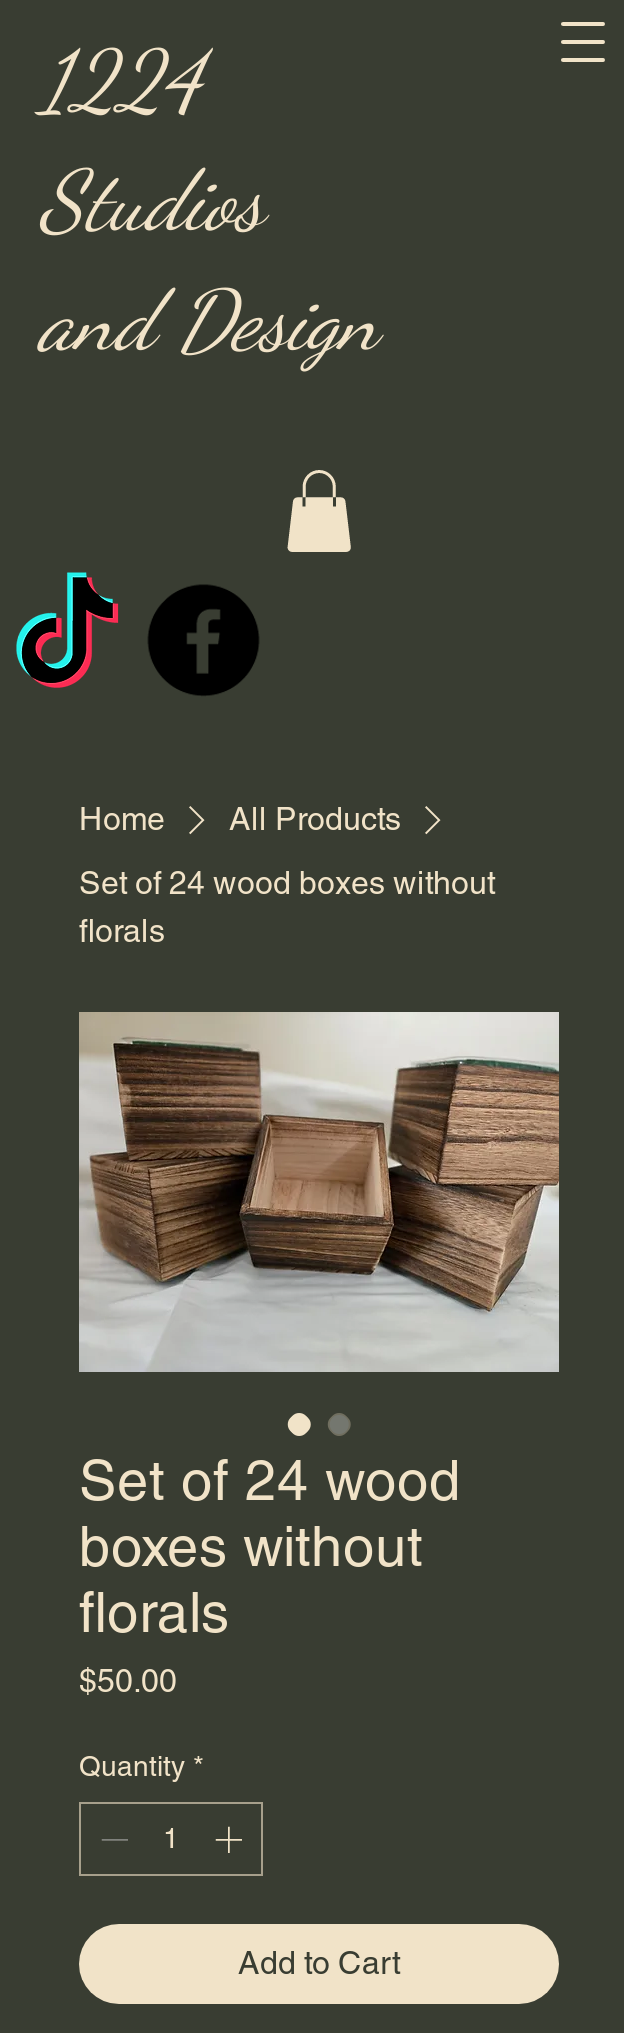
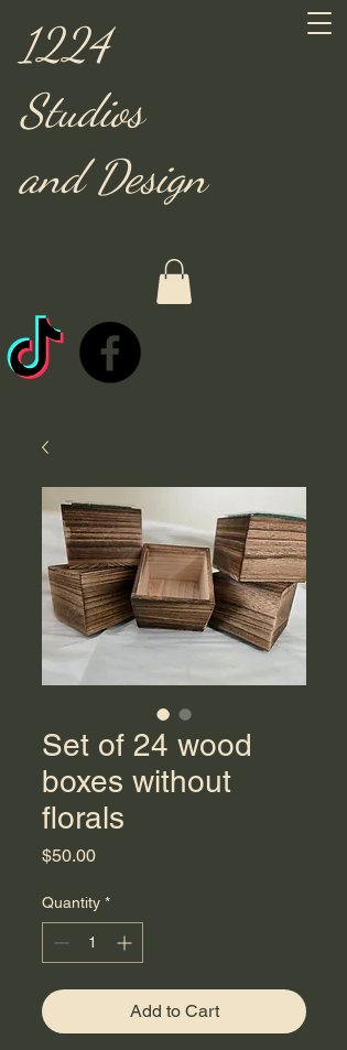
- Home
- All Products
- Set of 24 wood boxes without
- florals
